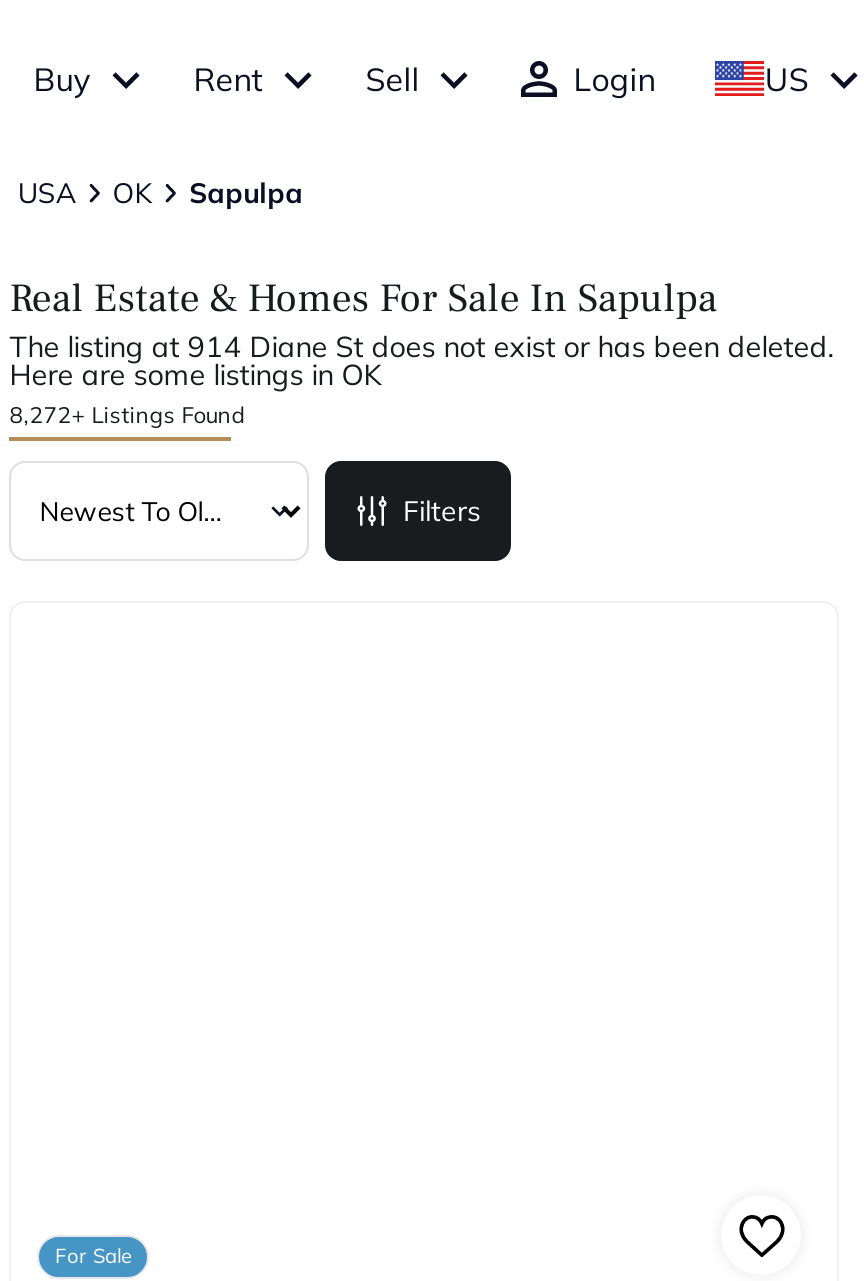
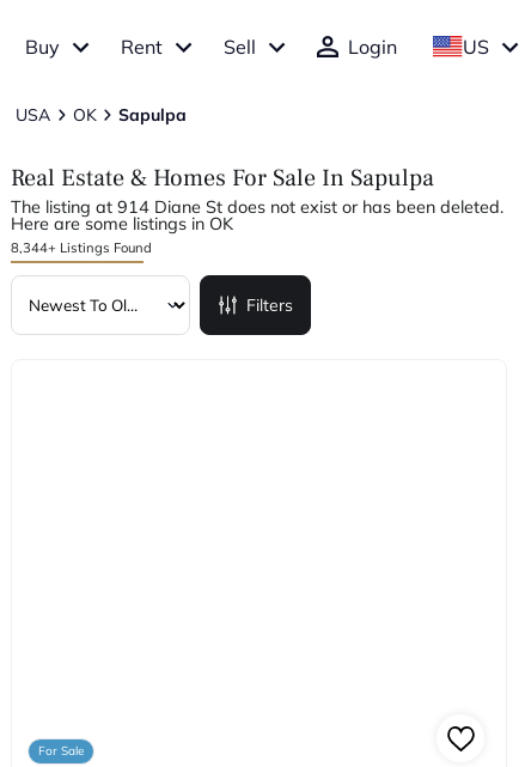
- 8,272+ Listings Found
+ 8,344+ Listings Found
